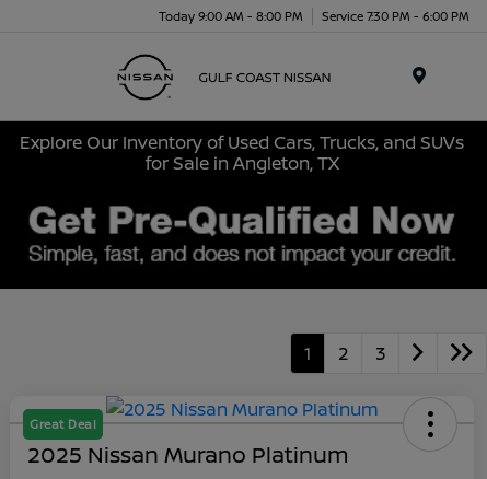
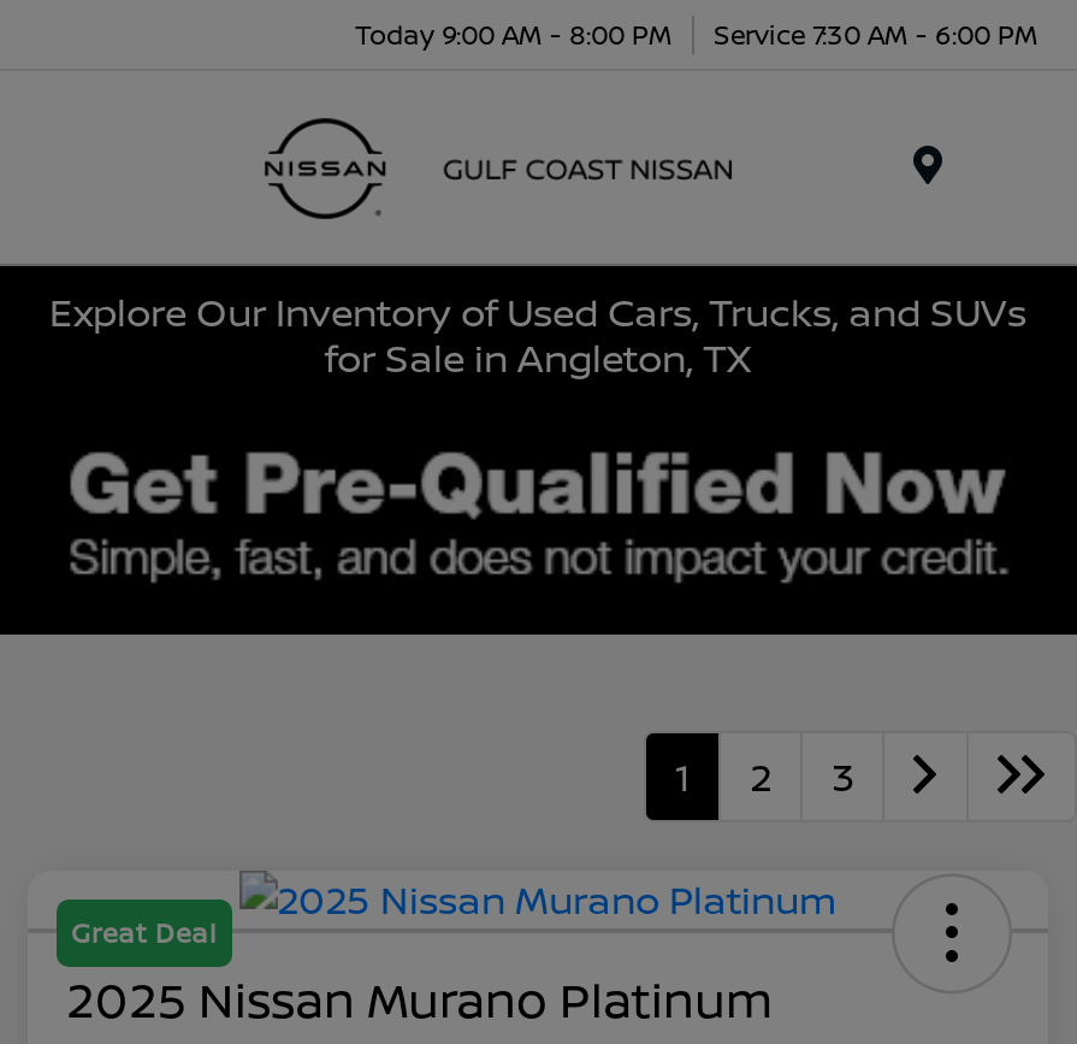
- Today 9:00 AM - 8:00 PM Service 7:30 PM - 6:00 PM
+ Today 9:00 AM - 8:00 PM Service 7:30 AM - 6:00 PM
